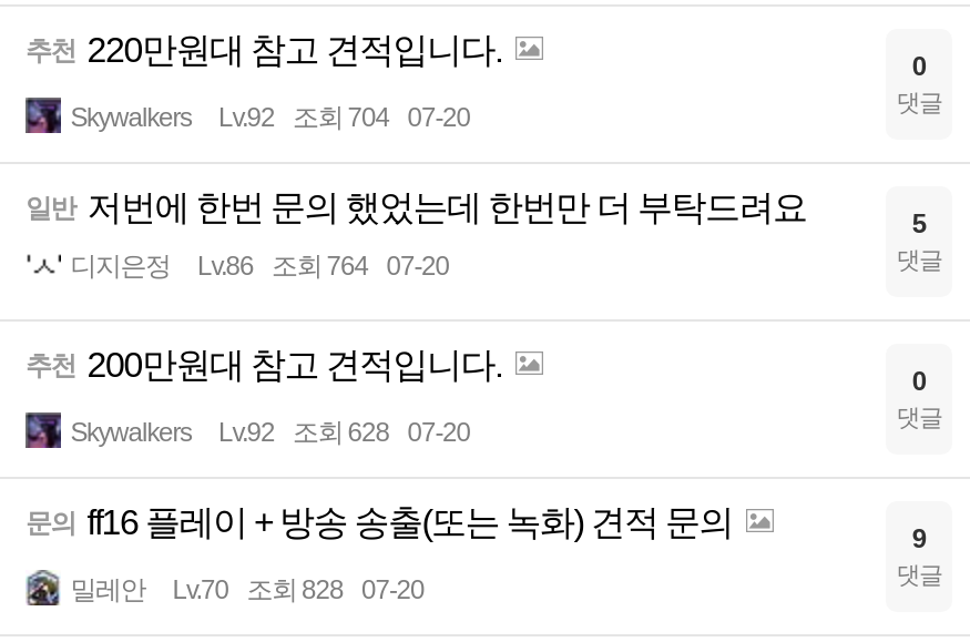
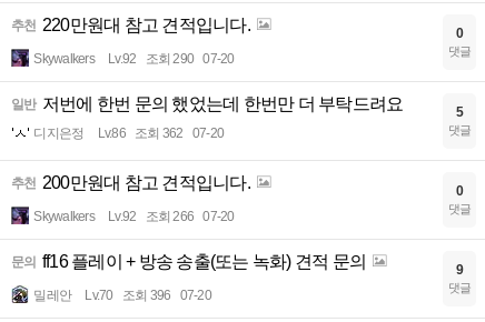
- Skywalkers Lv.92 조회 704 07-20
+ Skywalkers Lv.92 조회 290 07-20

- 디지은정 Lv.86 조회 764 07-20
+ 디지은정 Lv.86 조회 362 07-20

- Skywalkers Lv.92 조회 628 07-20
+ Skywalkers Lv.92 조회 266 07-20

- 밀레안 Lv.70 조회 828 07-20
+ 밀레안 Lv.70 조회 396 07-20
